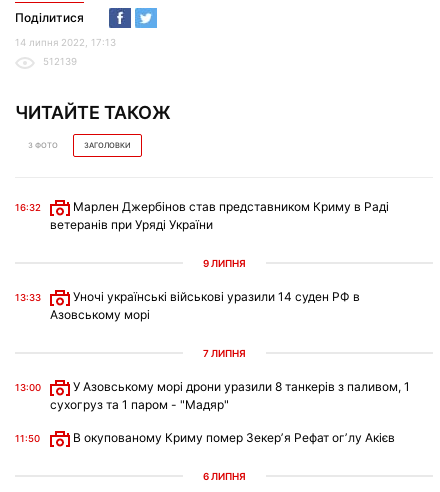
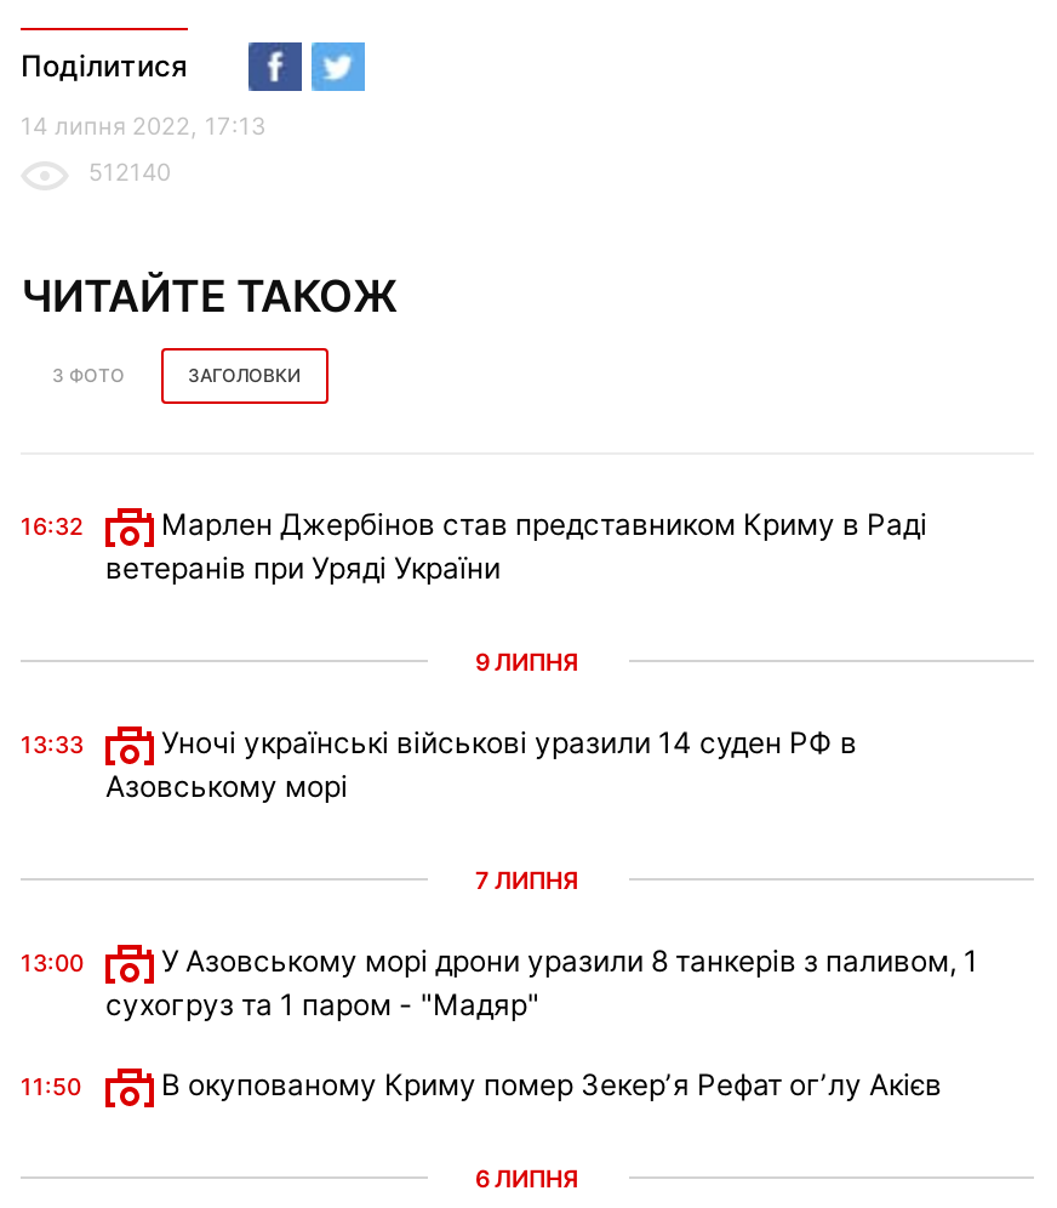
- 512139
+ 512140
